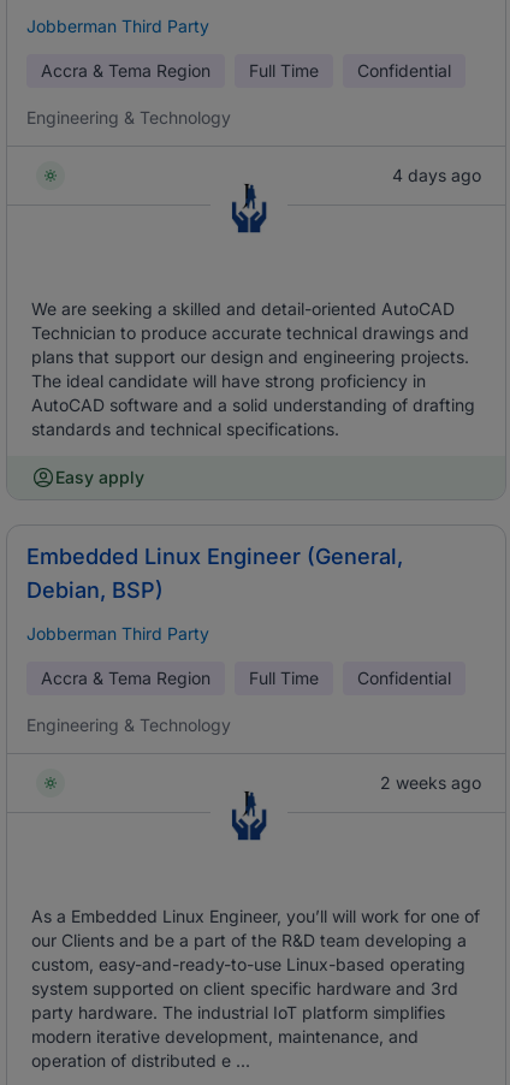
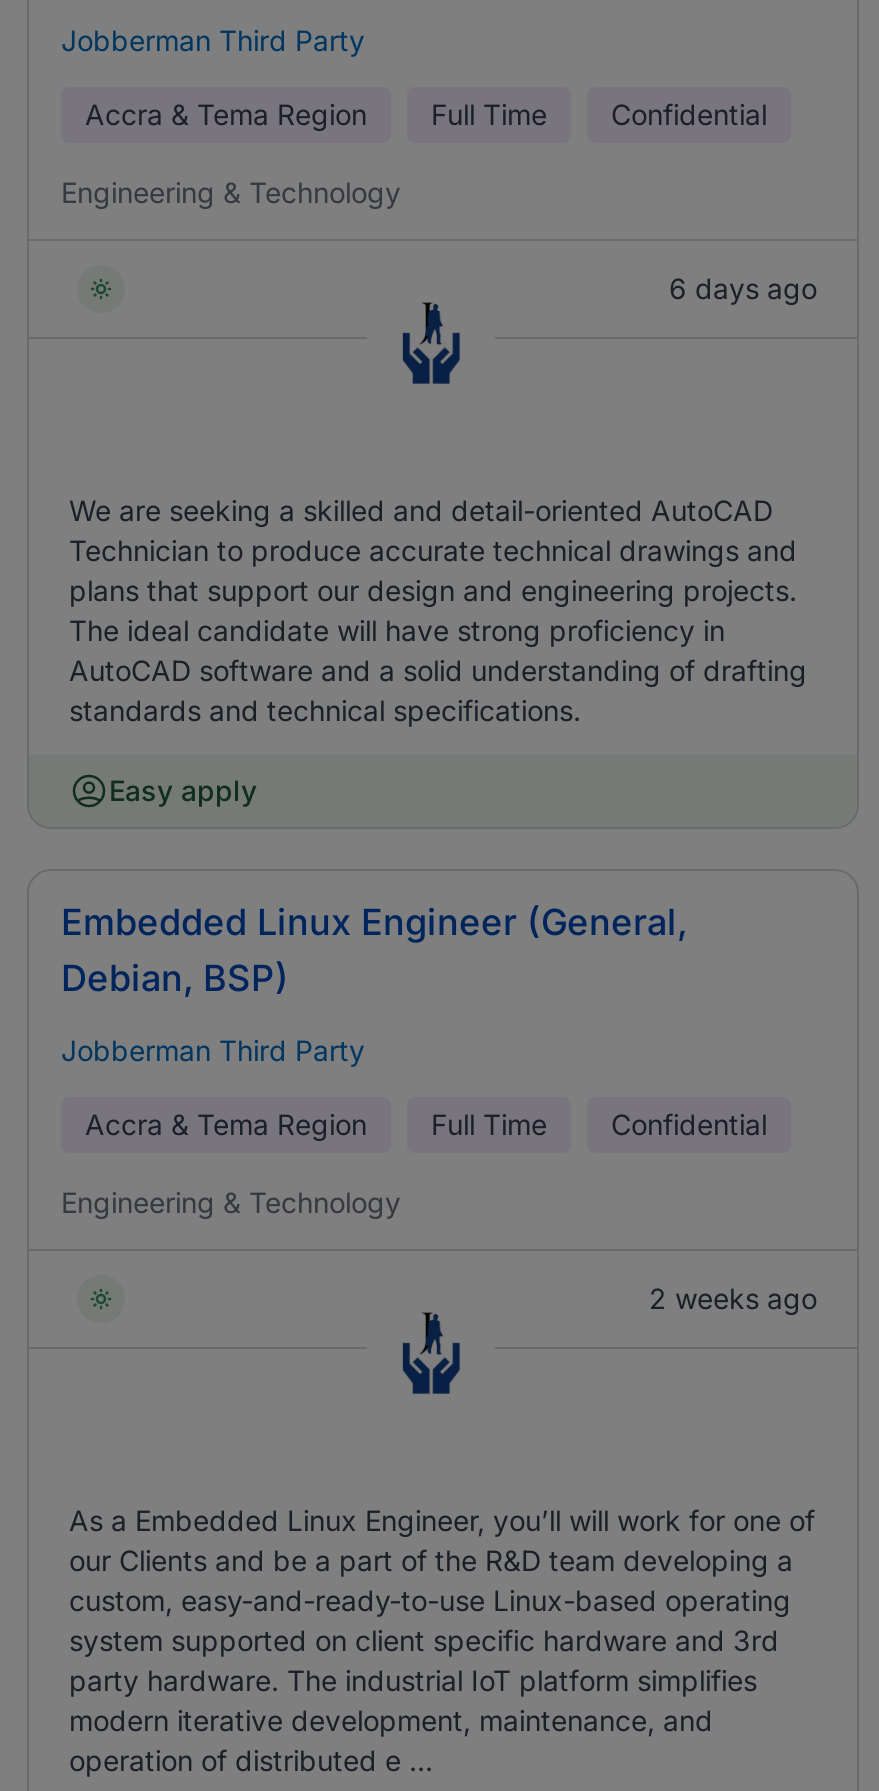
- 4 days ago
+ 6 days ago
